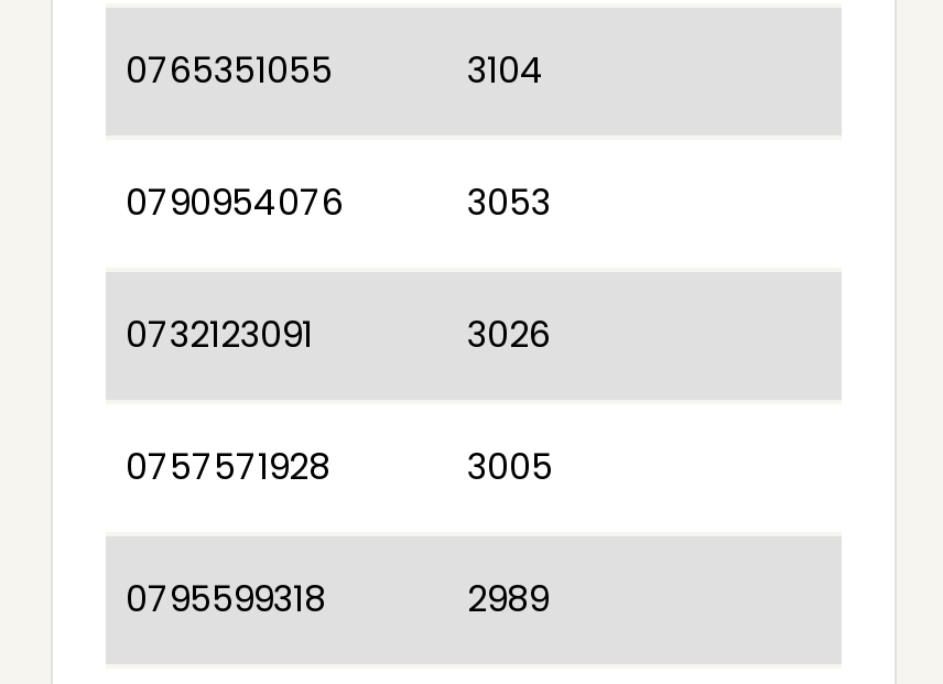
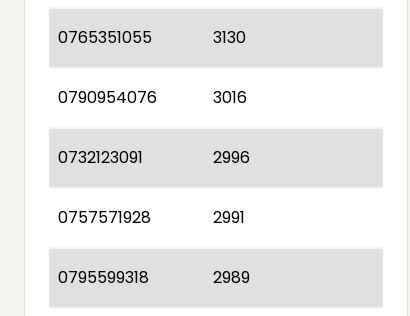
- 3104
+ 3130

- 3053
+ 3016

- 3026
+ 2996

- 3005
+ 2991
